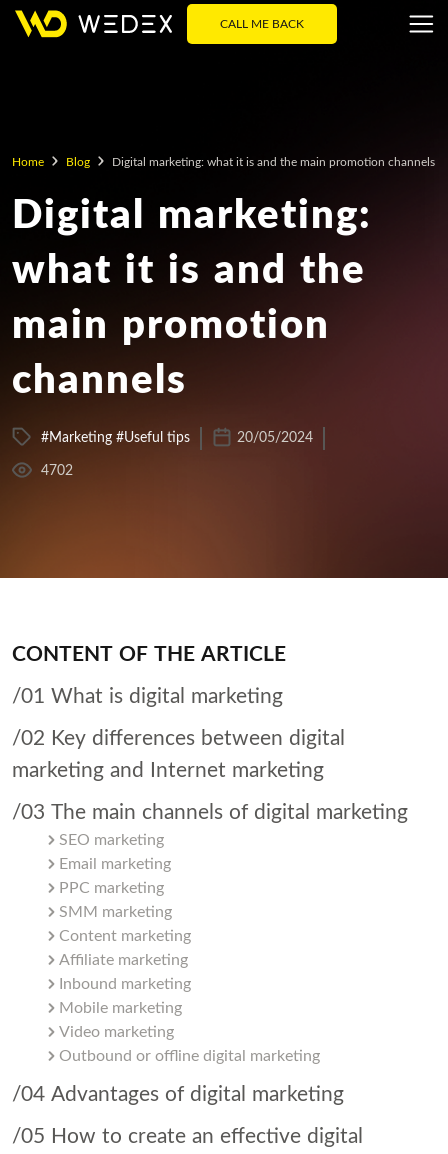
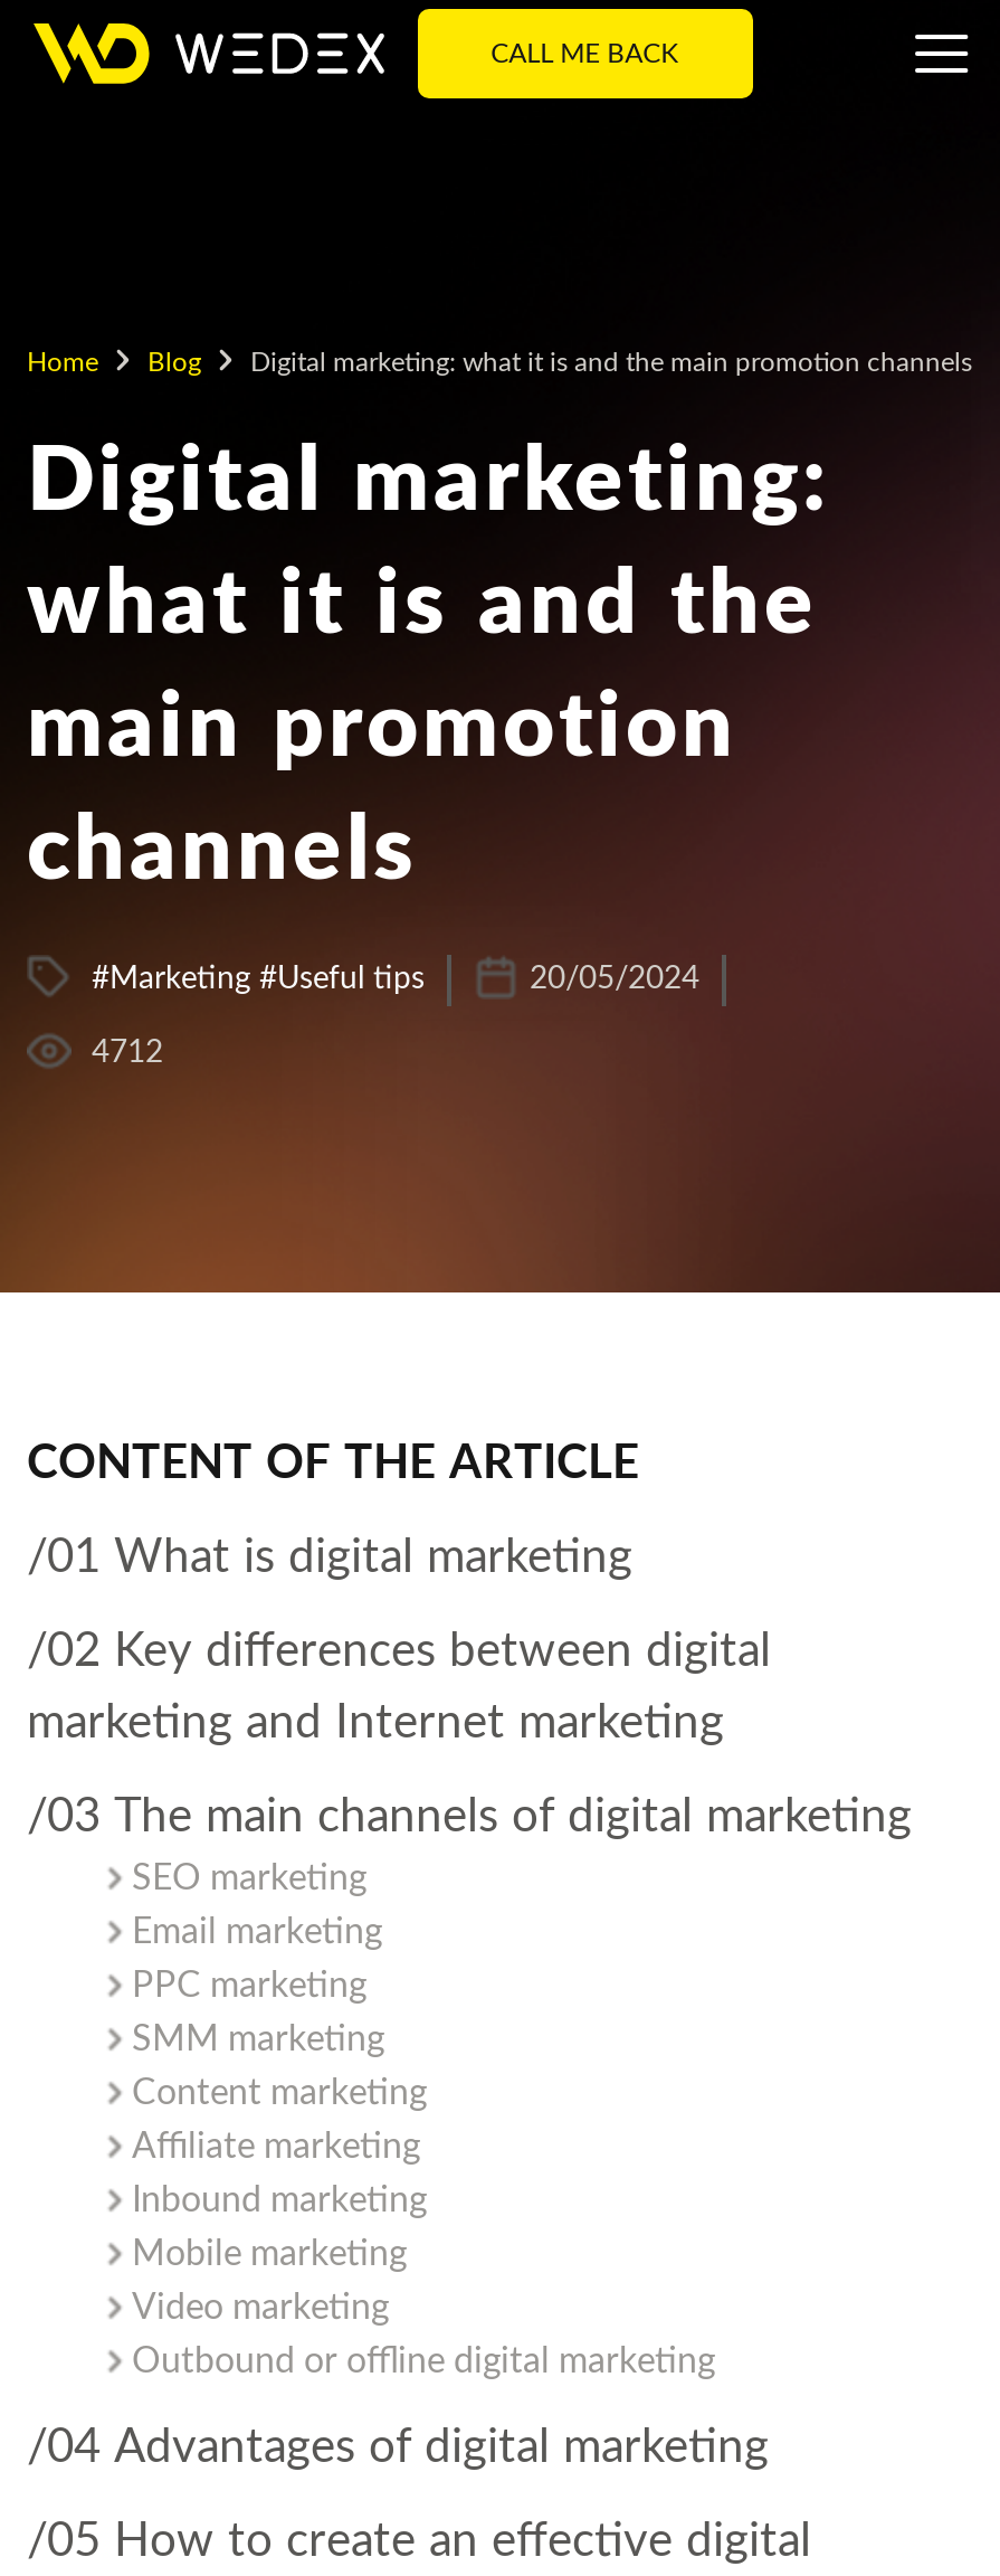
- 4702
+ 4712
